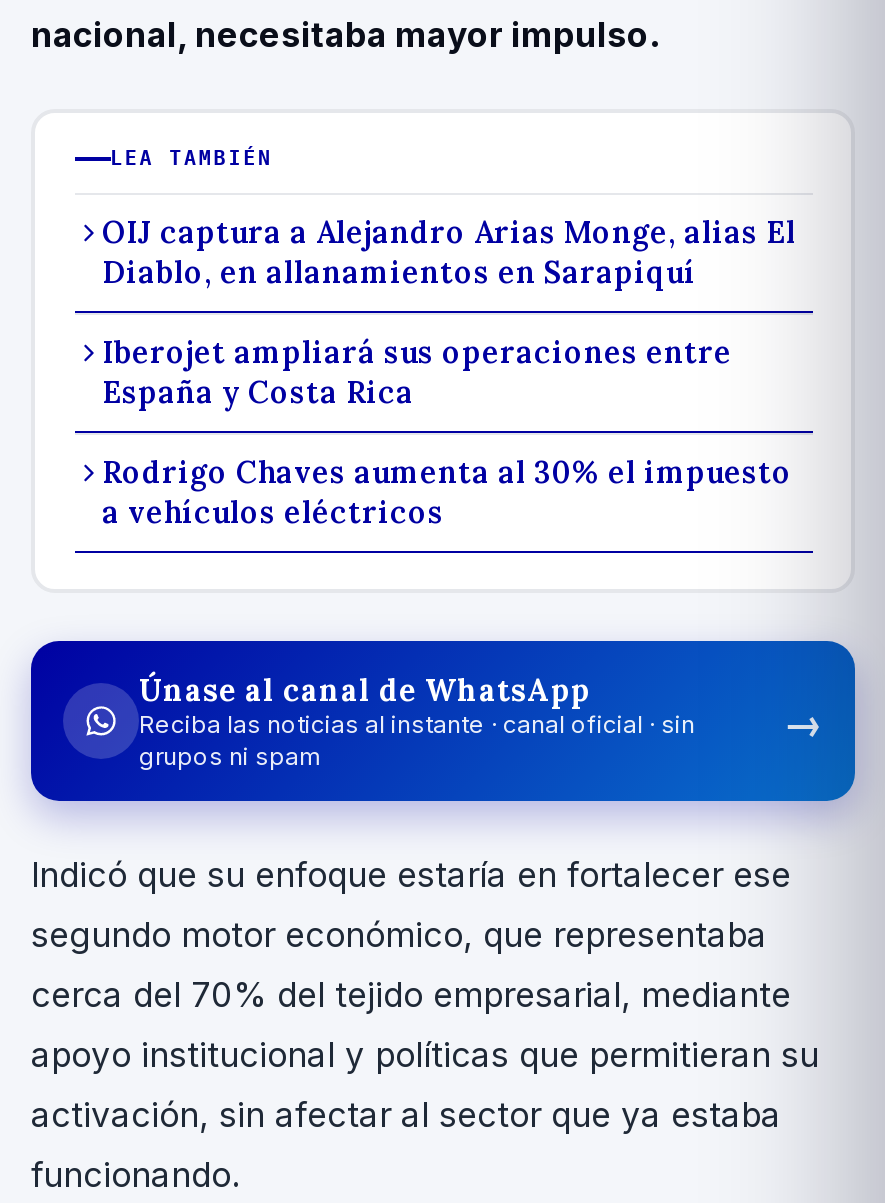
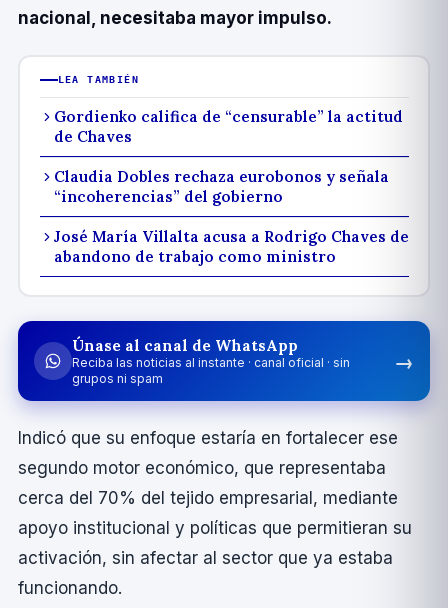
- OIJ captura a Alejandro Arias Monge, alias El
- Diablo, en allanamientos en Sarapiquí
+ Gordienko califica de “censurable” la actitud
+ de Chaves

- Iberojet ampliará sus operaciones entre
- España y Costa Rica
+ Claudia Dobles rechaza eurobonos y señala
+ “incoherencias” del gobierno

- Rodrigo Chaves aumenta al 30% el impuesto
- a vehículos eléctricos
+ José María Villalta acusa a Rodrigo Chaves de
+ abandono de trabajo como ministro
